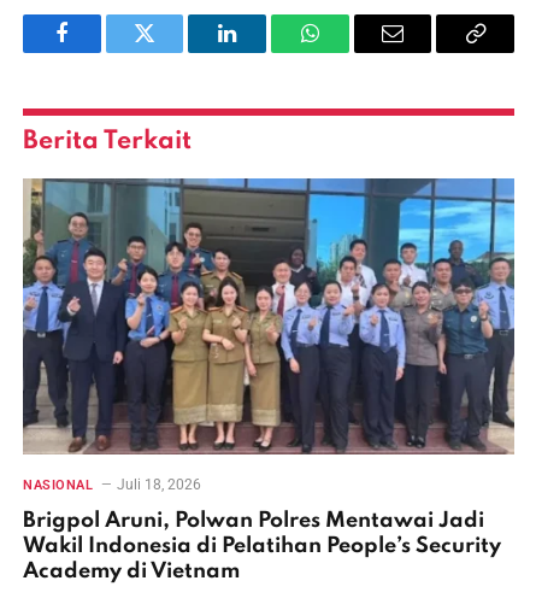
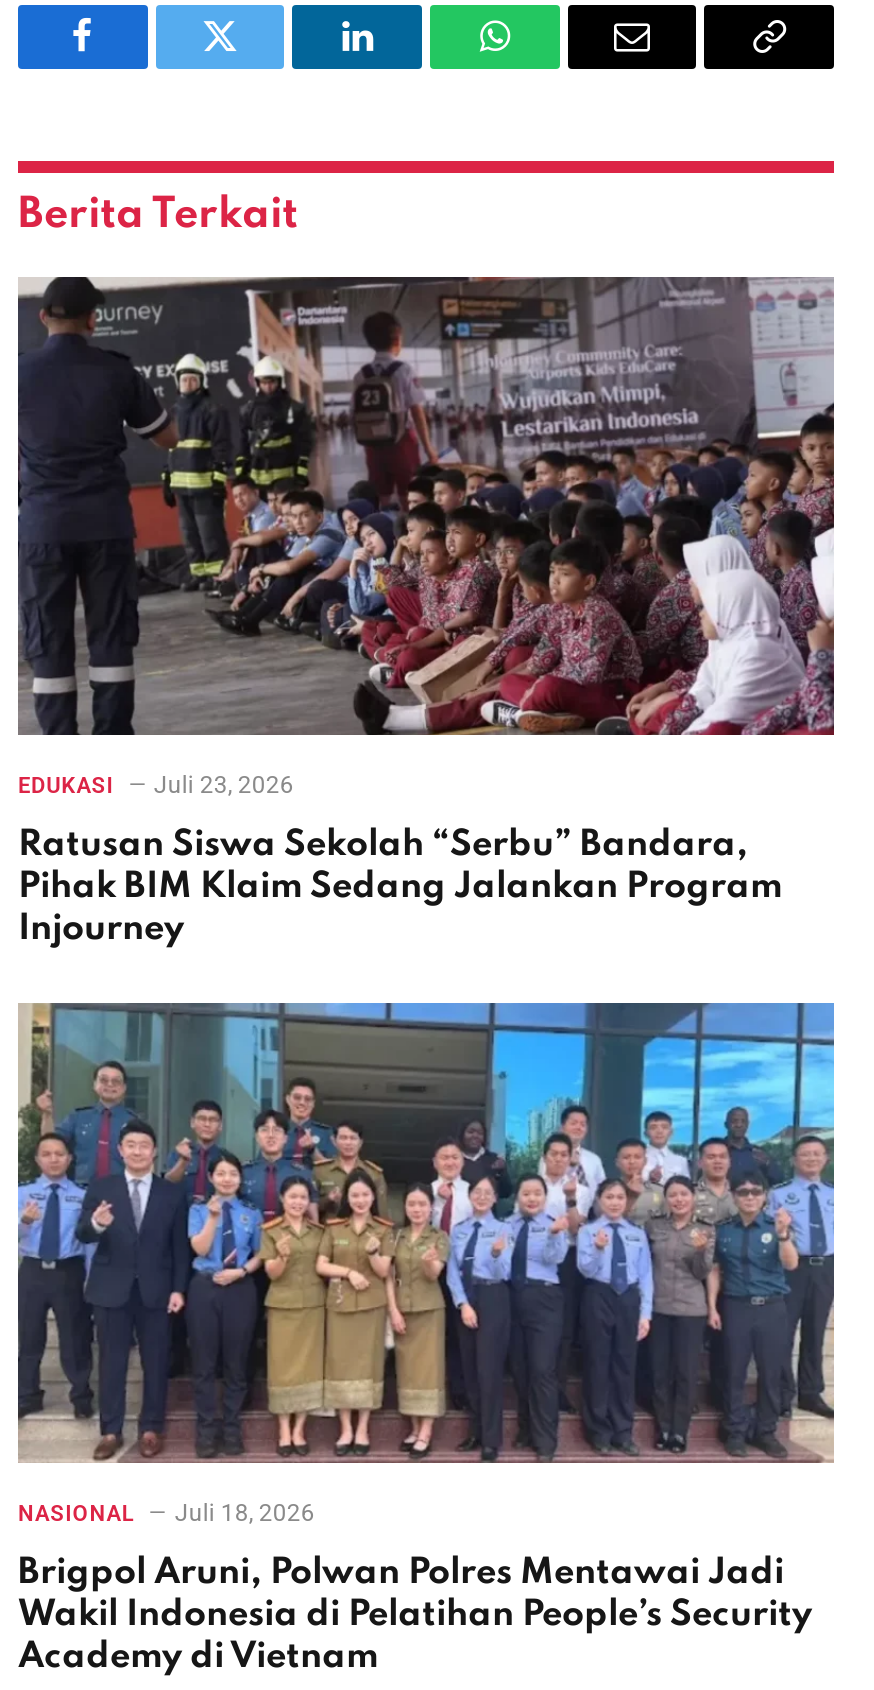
+ [image]
+ EDUKASI
+ Juli 23, 2026
+ Ratusan Siswa Sekolah “Serbu” Bandara,
+ Pihak BIM Klaim Sedang Jalankan Program
+ Injourney
